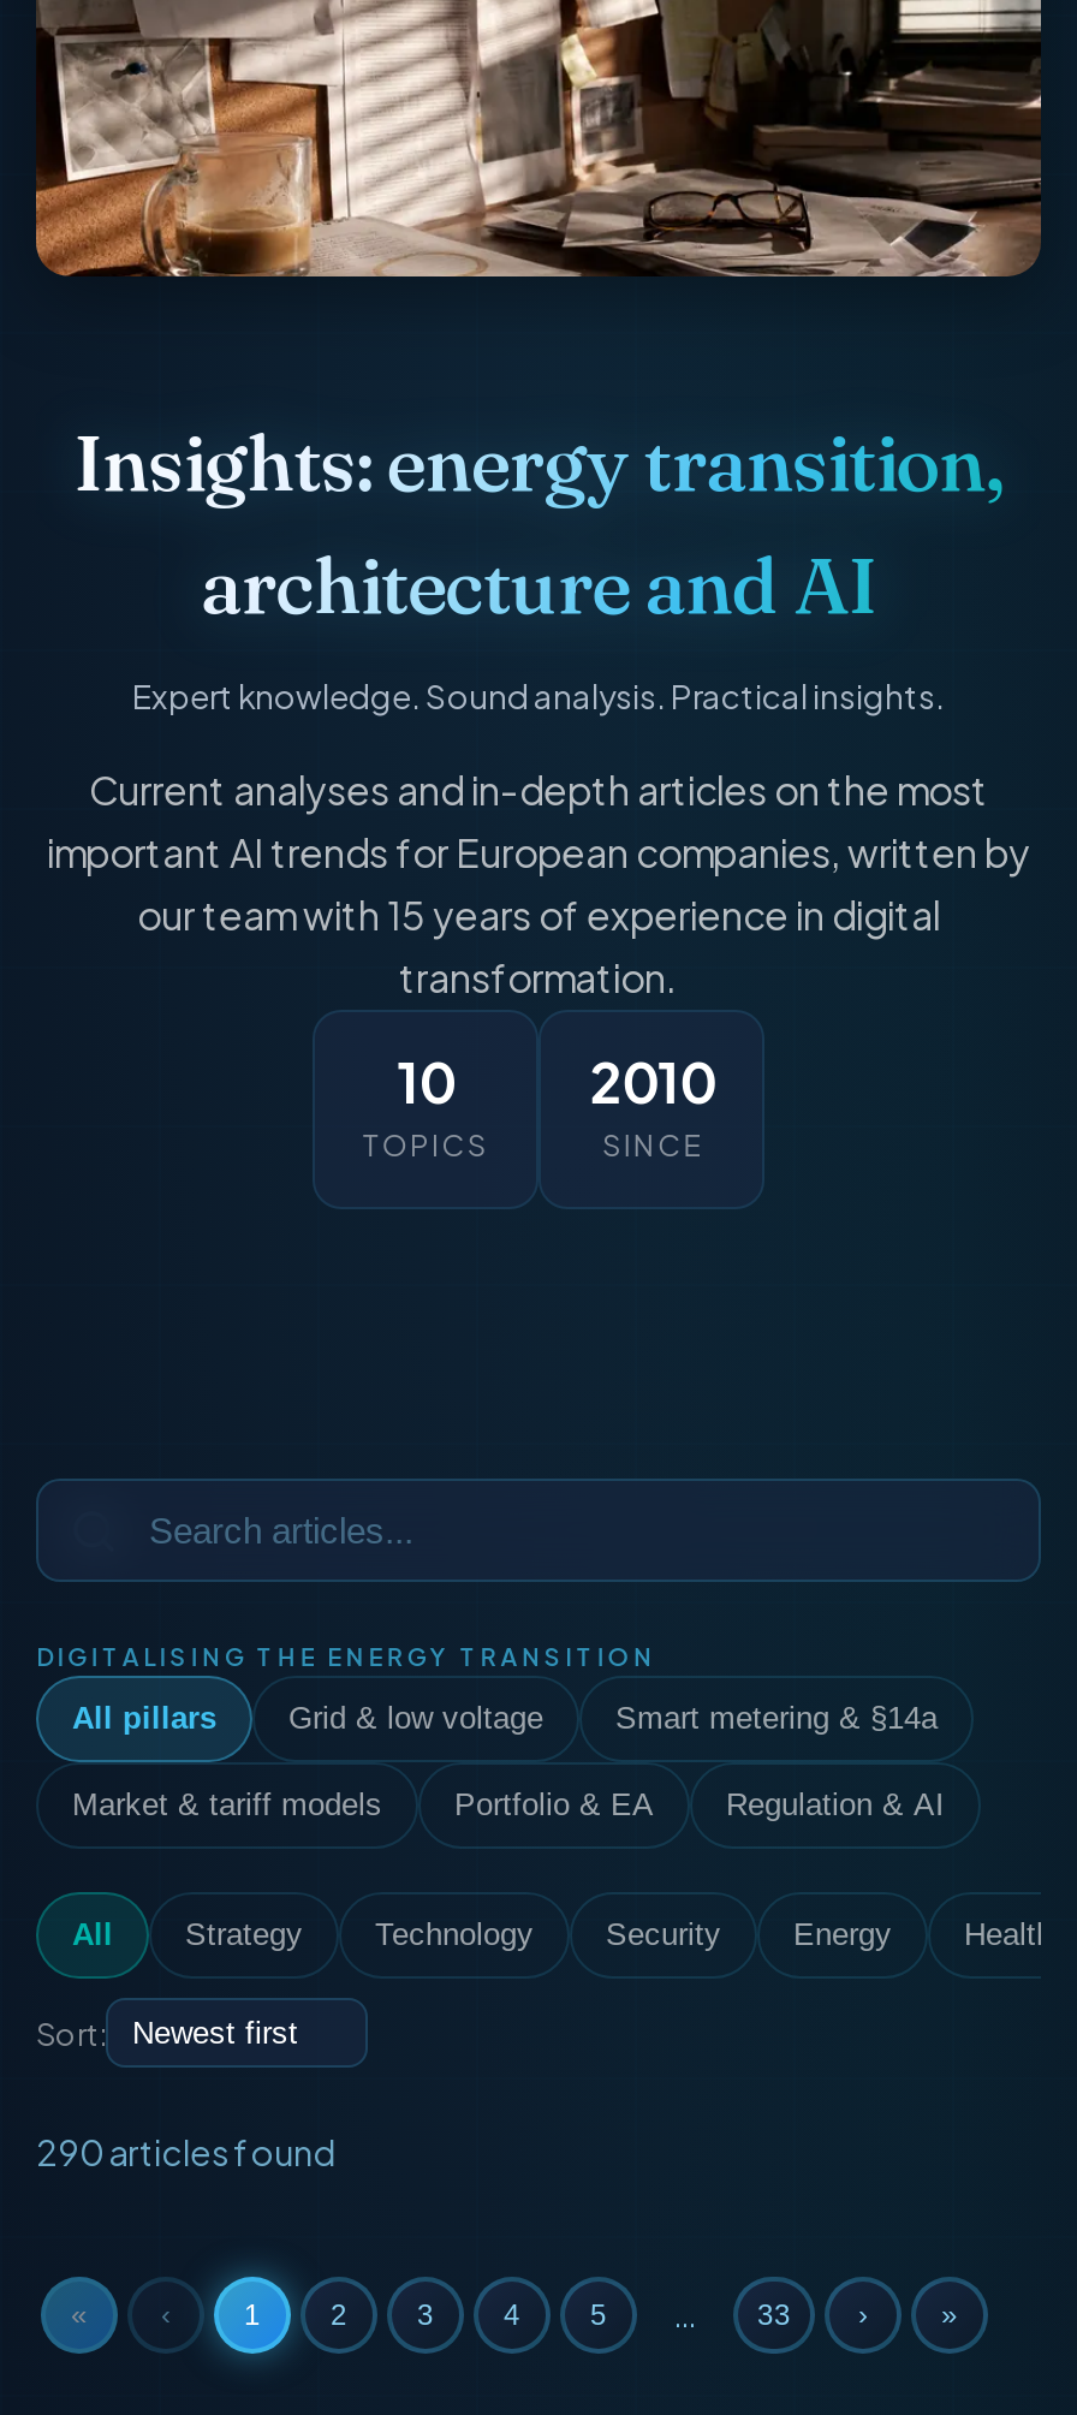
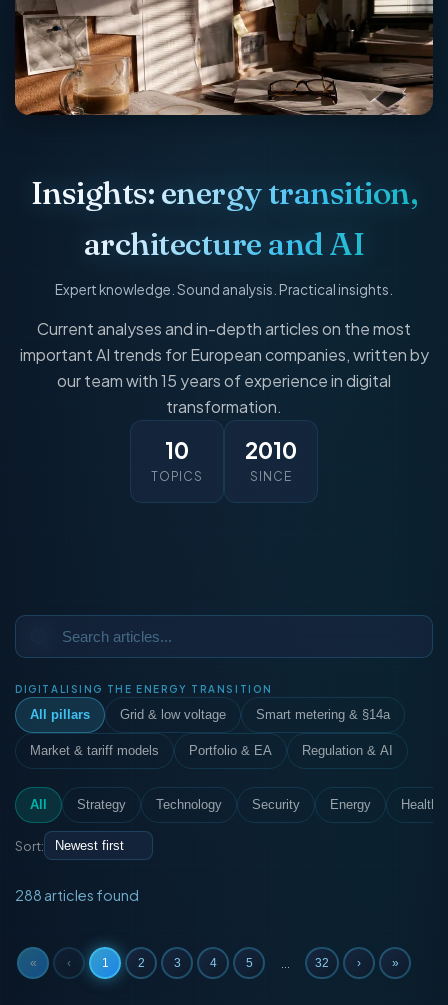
- 290 articles found
+ 288 articles found

- 33
+ 32
